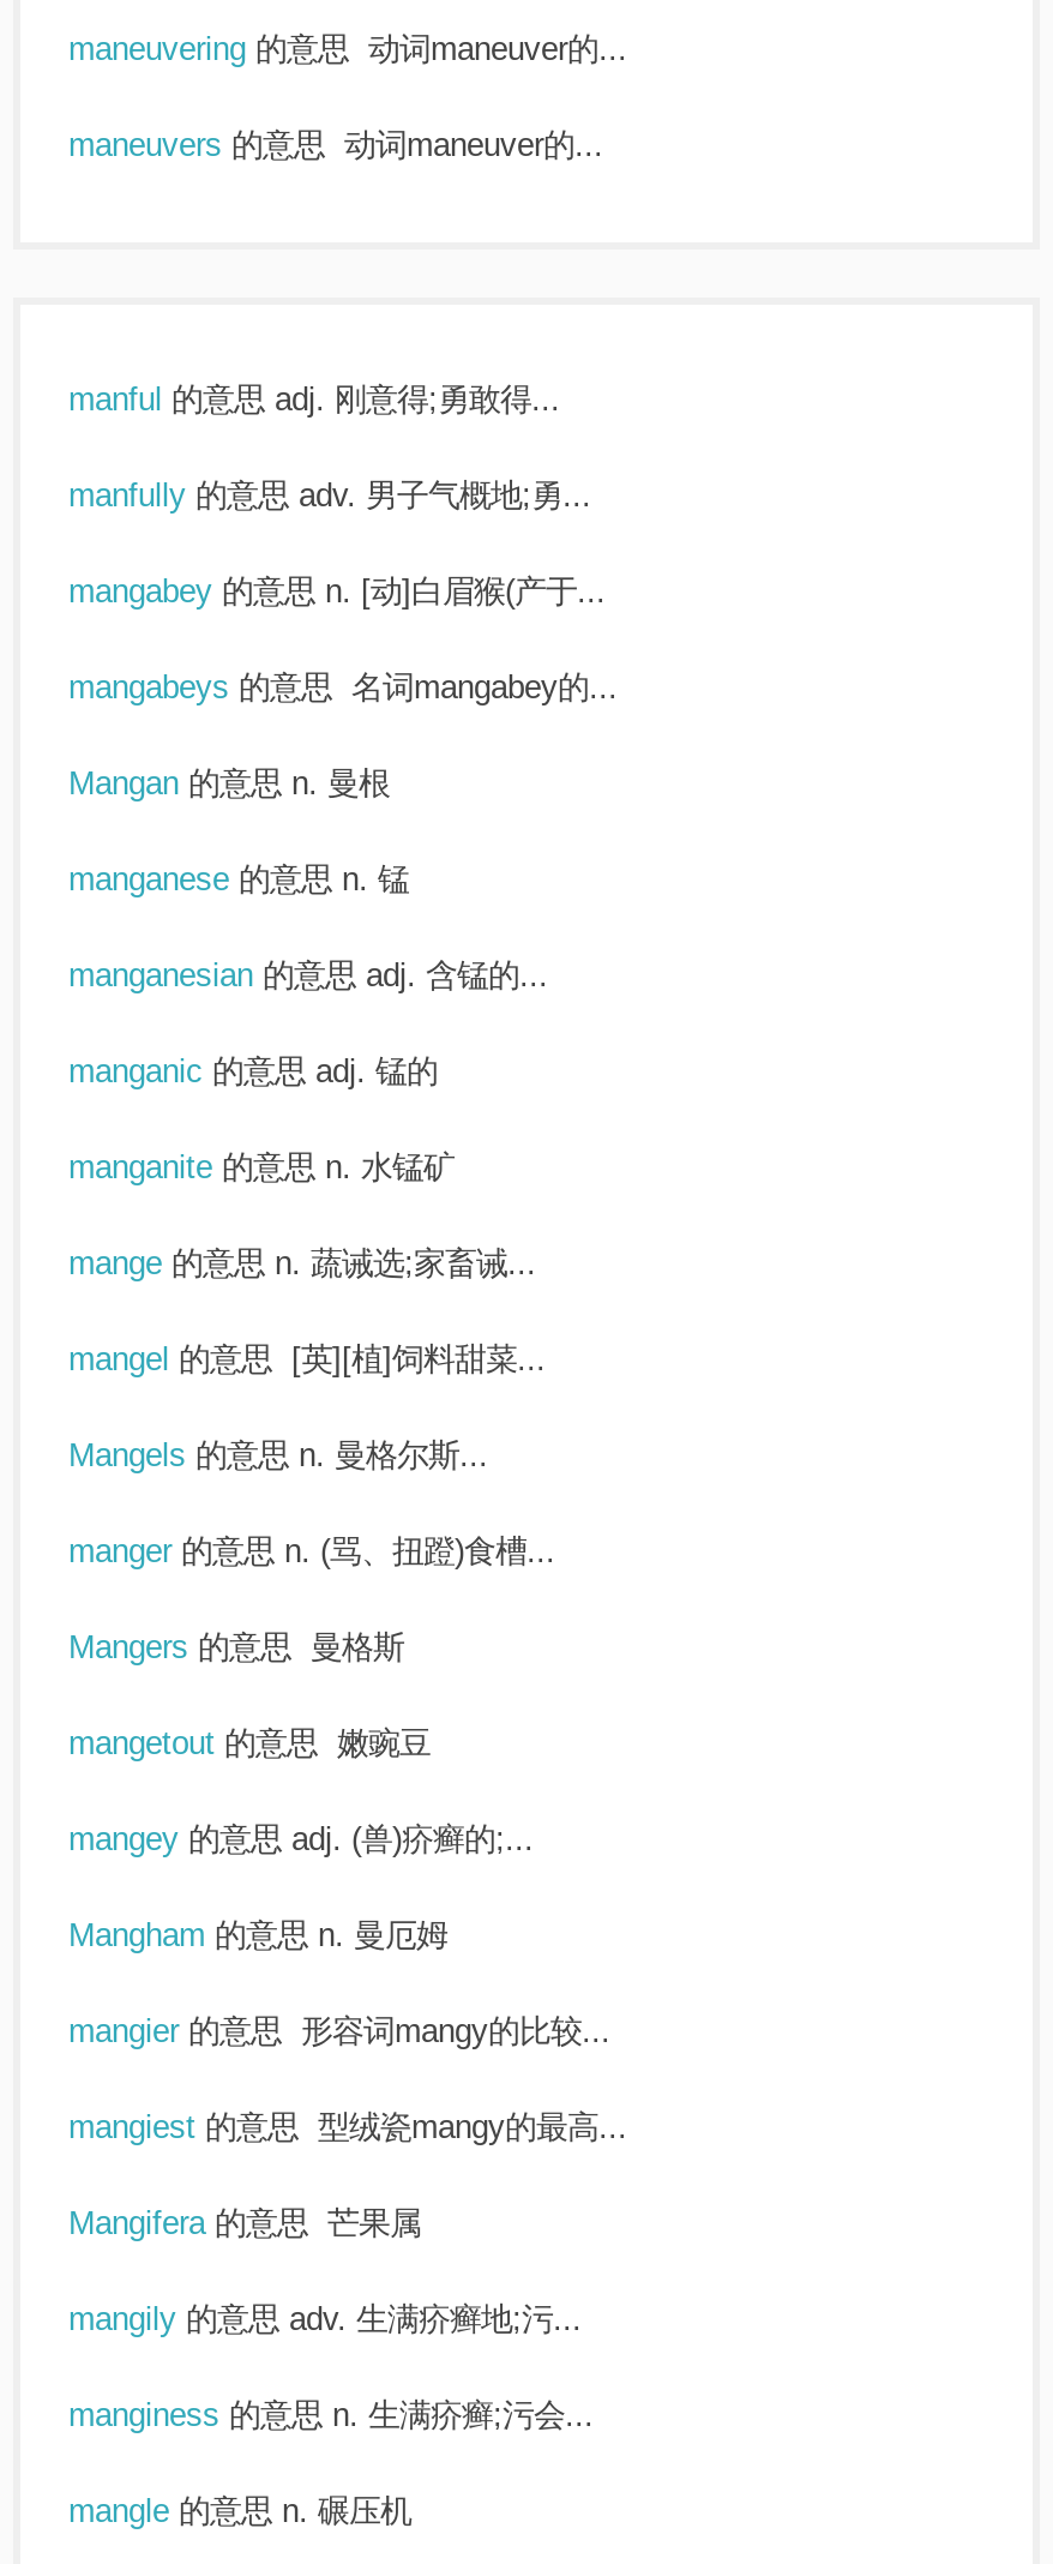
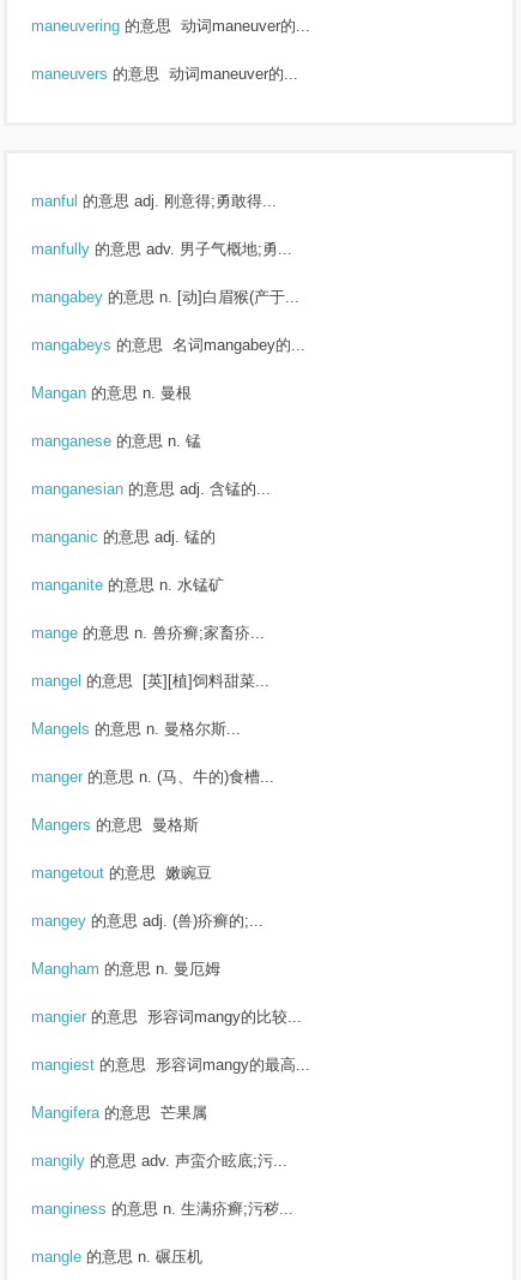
- mange的意思 n. 蔬诫选;家畜诫...
+ mange的意思 n. 兽疥癣;家畜疥...

- manger的意思 n. (骂、扭蹬)食槽...
+ manger的意思 n. (马、牛的)食槽...

- mangiest的意思 型绒瓷mangy的最高...
+ mangiest的意思 形容词mangy的最高...

- mangily的意思 adv. 生满疥癣地;污...
+ mangily的意思 adv. 声蛮介眩底;污...

- manginess的意思 n. 生满疥癣;污会...
+ manginess的意思 n. 生满疥癣;污秽...
